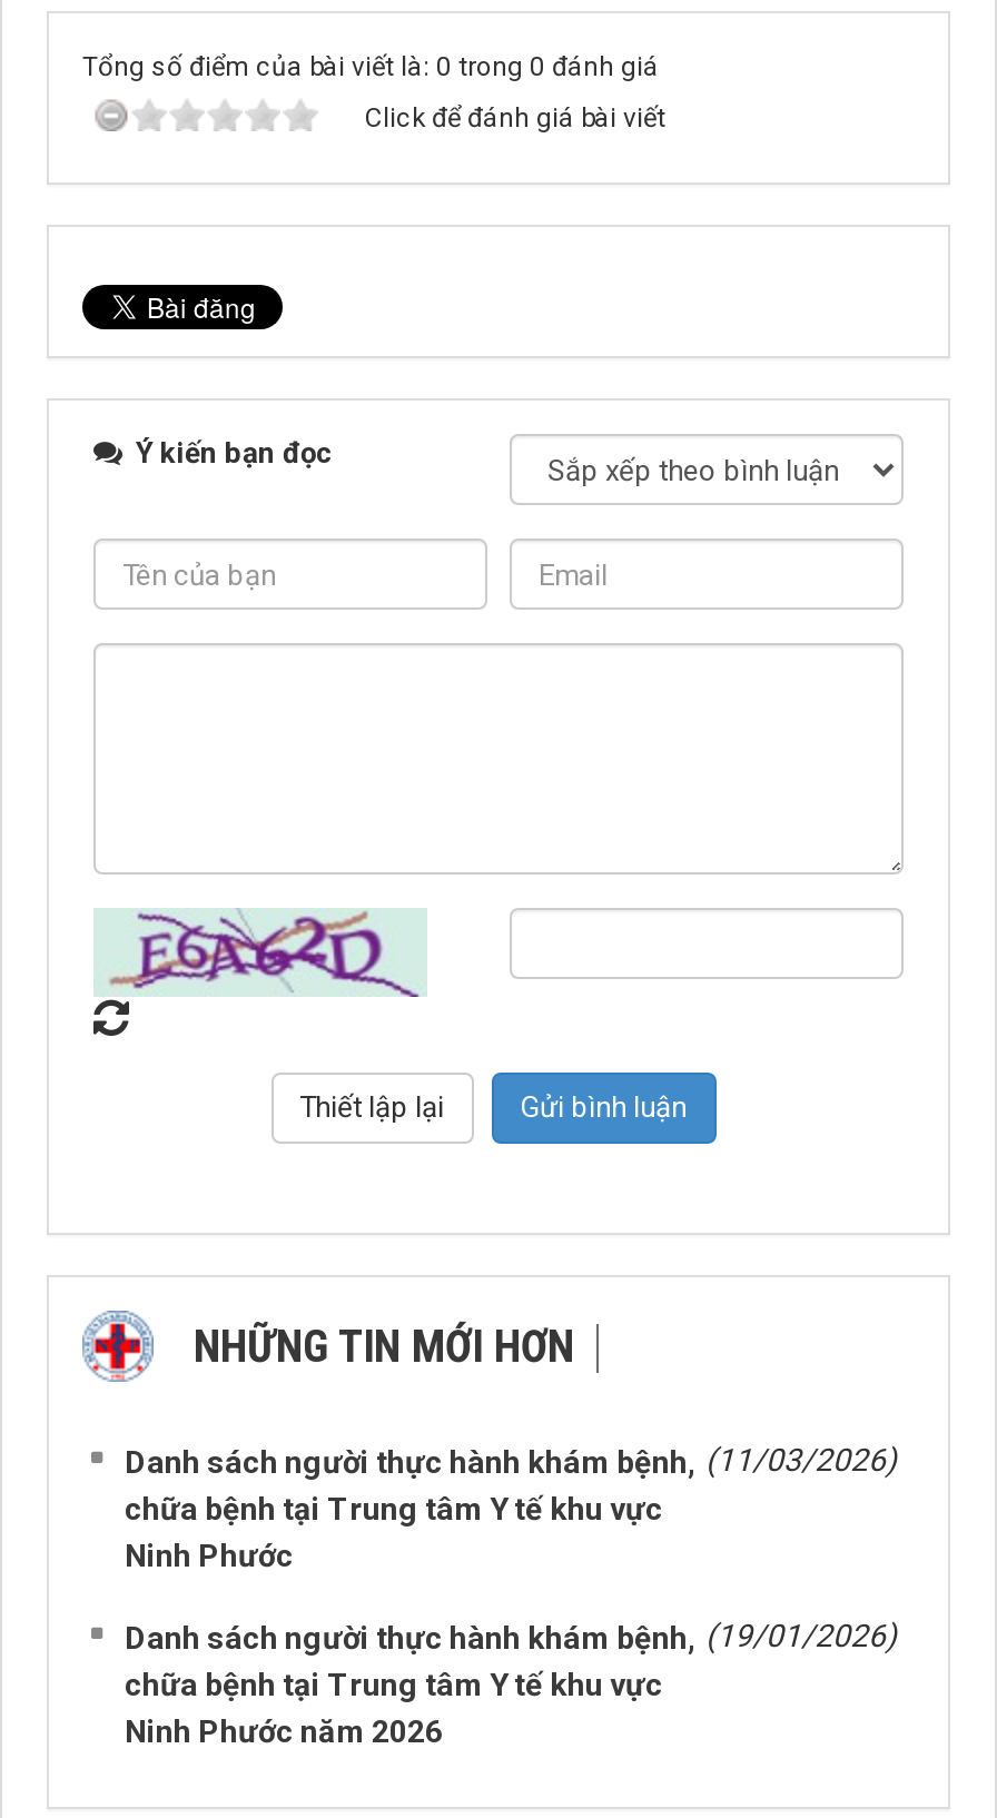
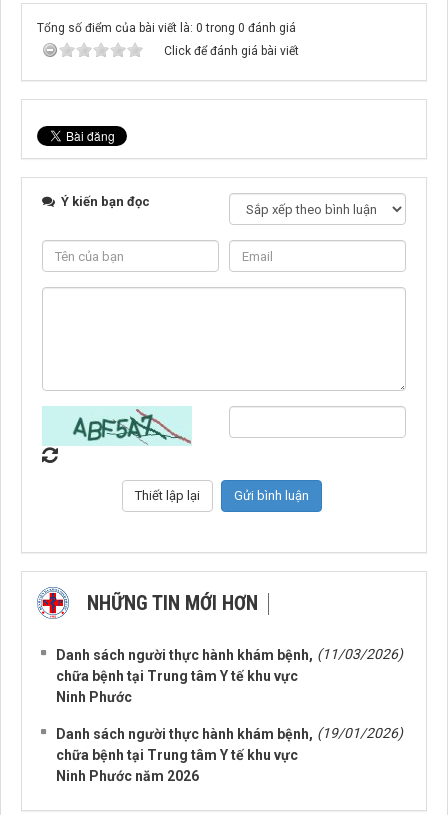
- [image]
+ [image]
